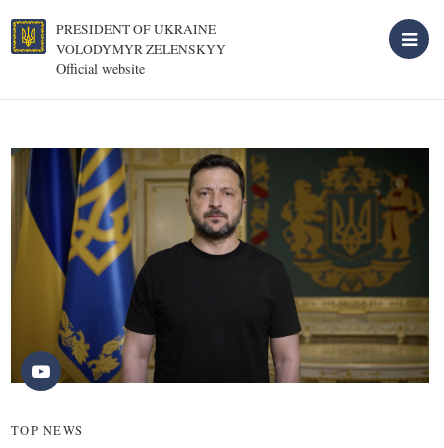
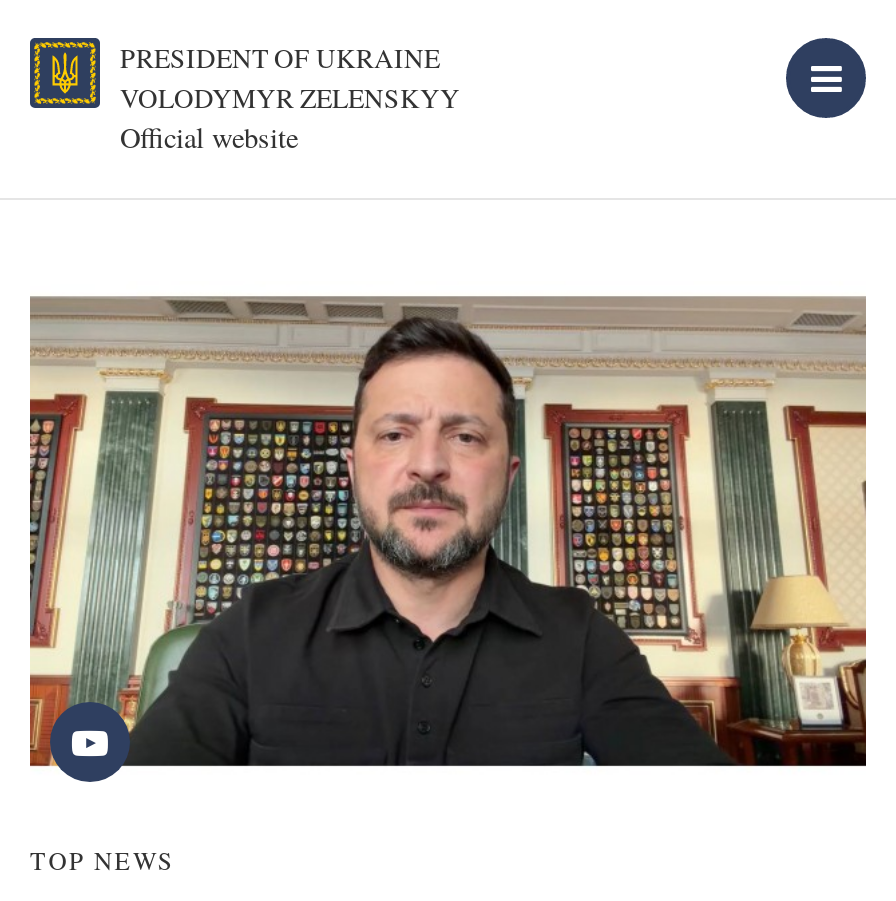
- [image]
+ [image]
